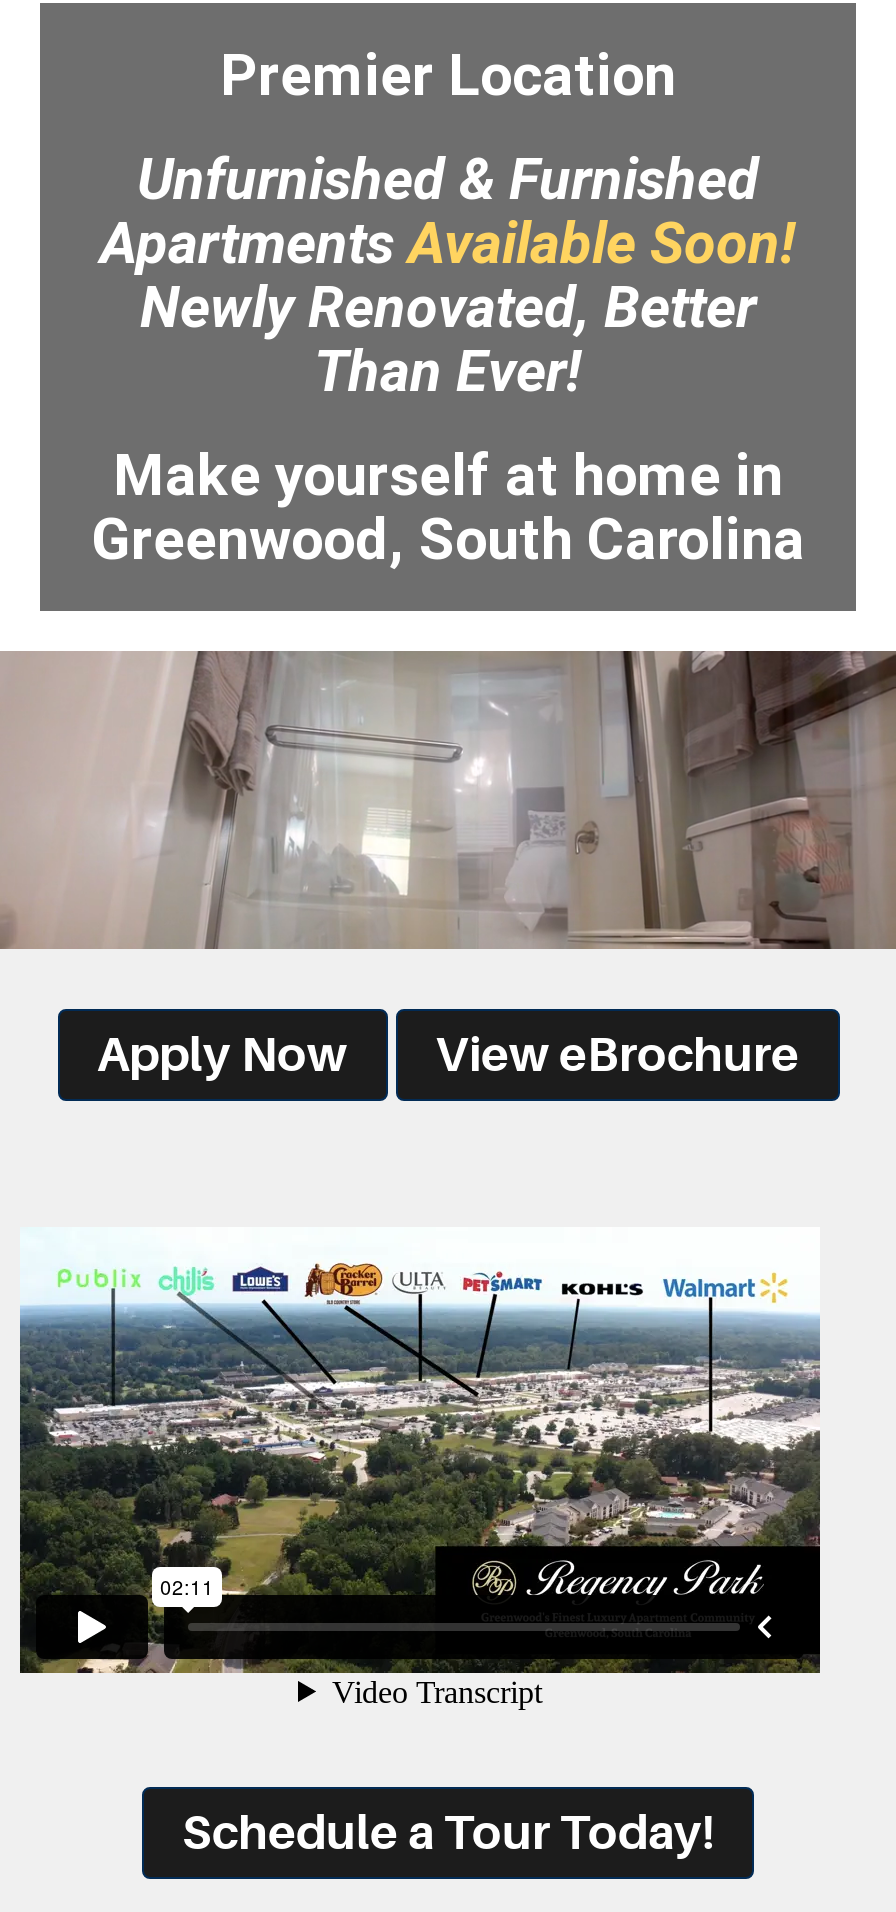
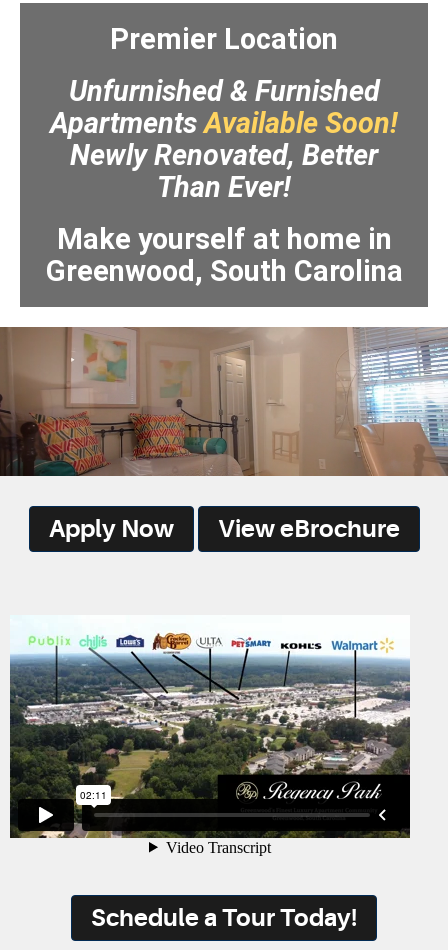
- [image]
+ [image]
